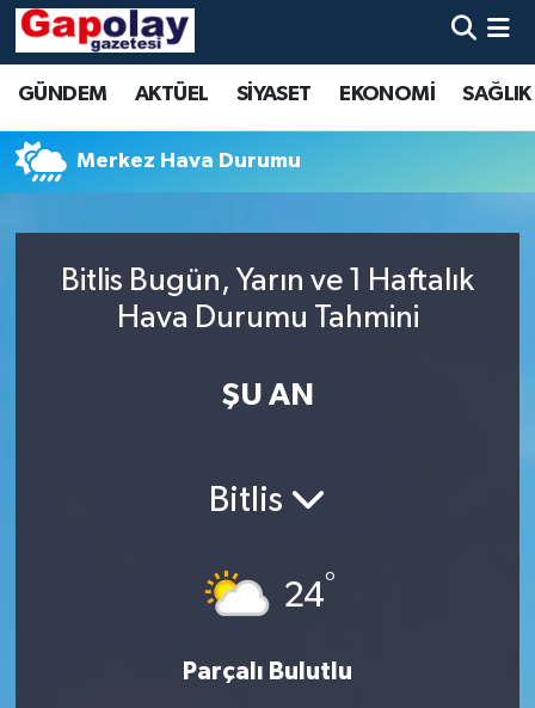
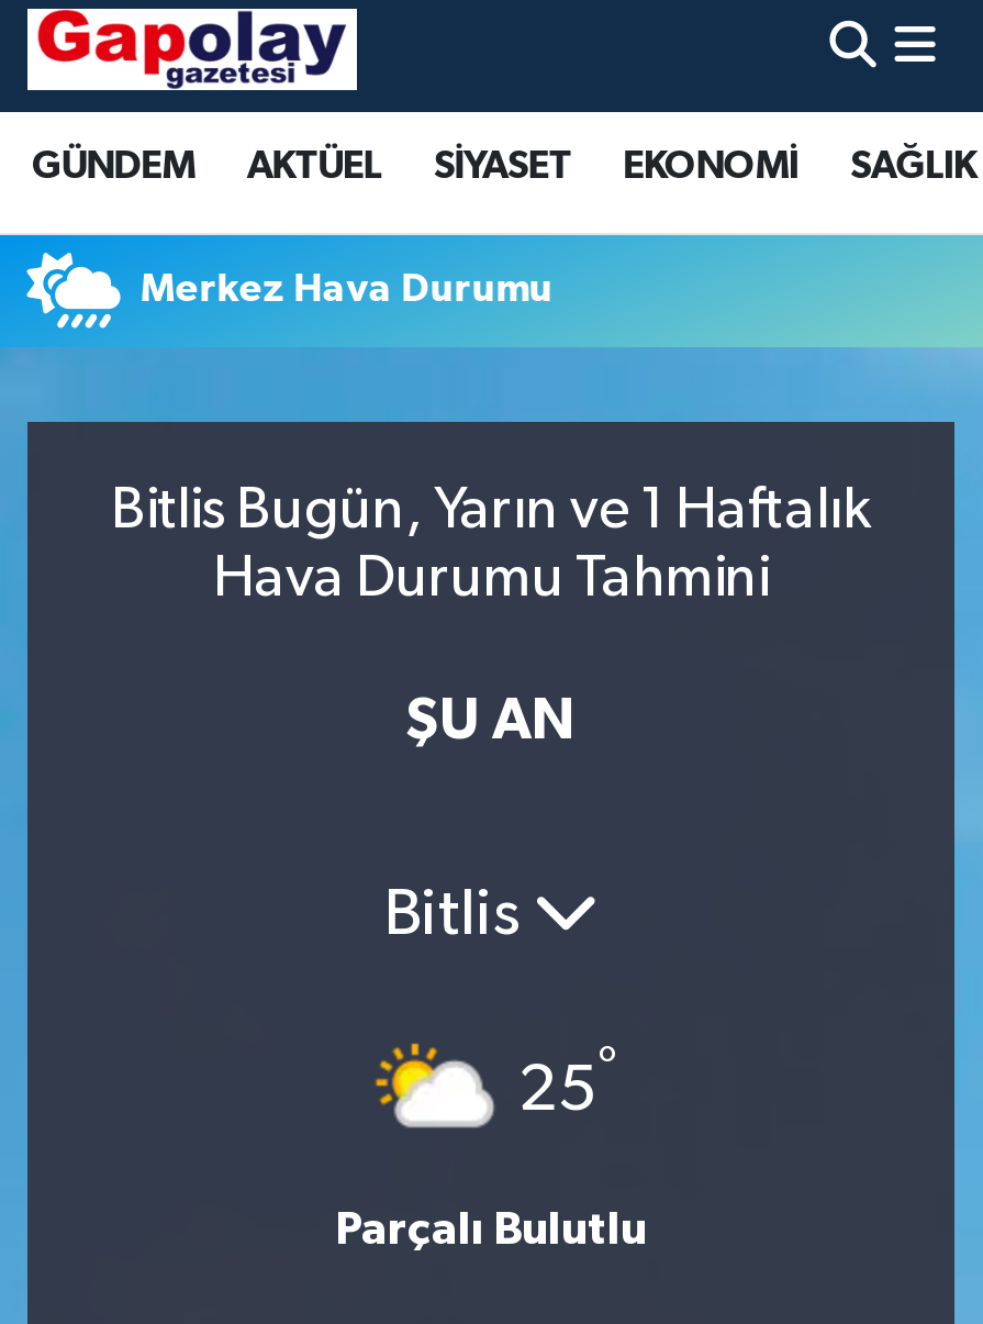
- 24°
+ 25°
